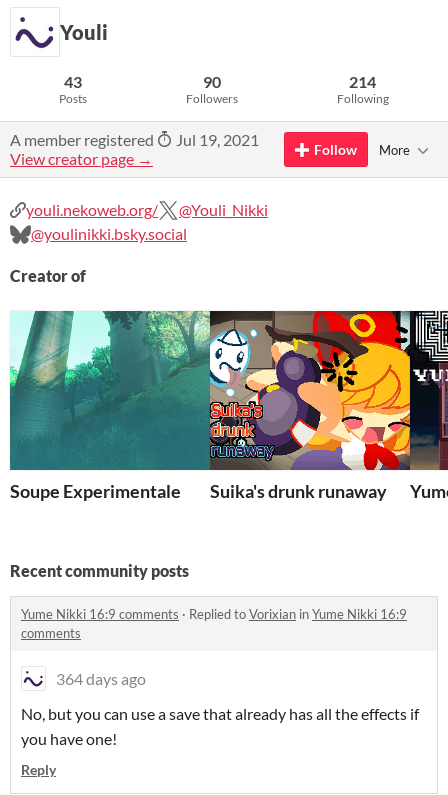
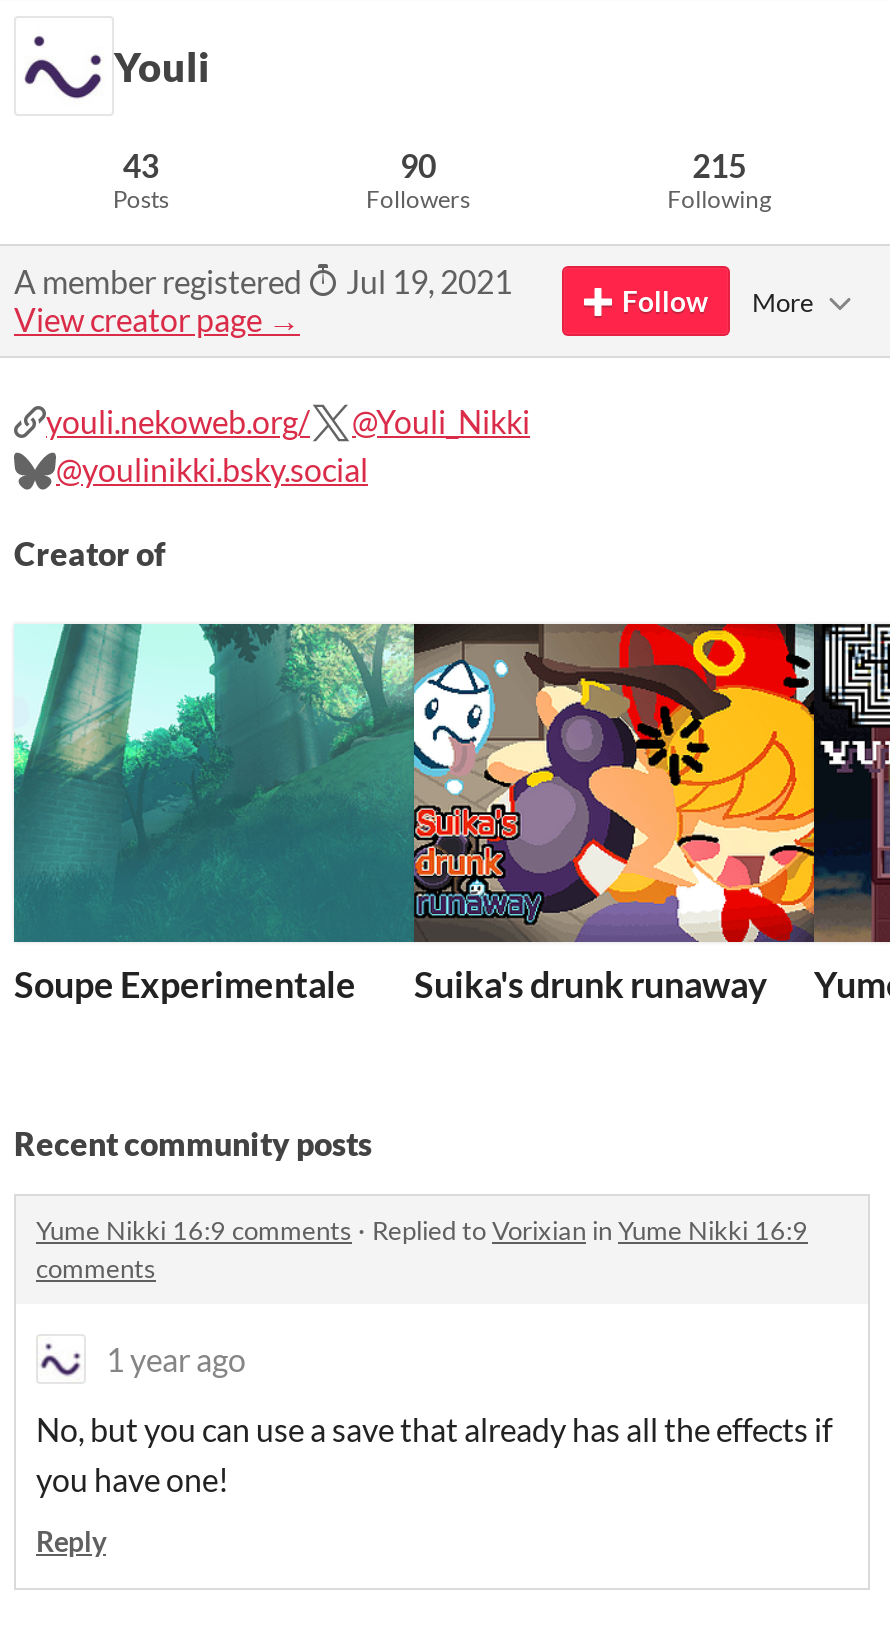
- 214
+ 215

- 364 days ago
+ 1 year ago
